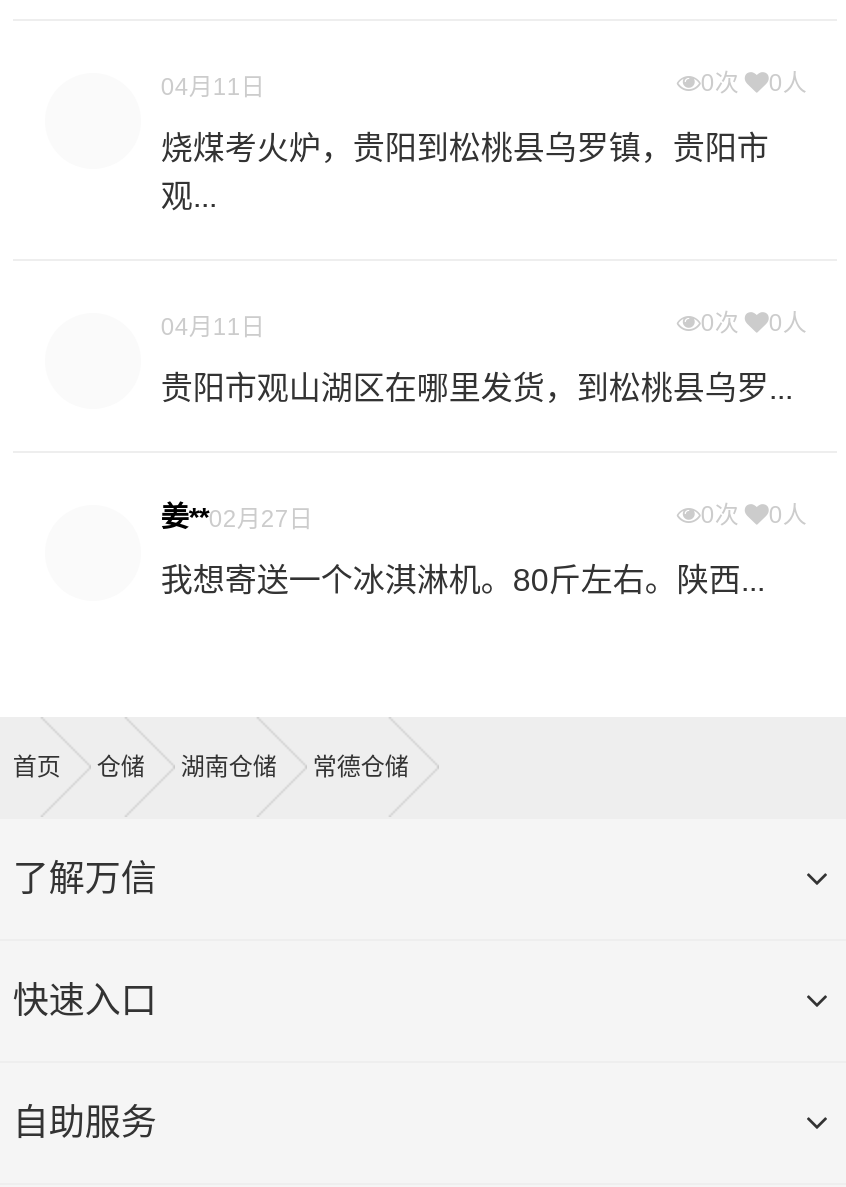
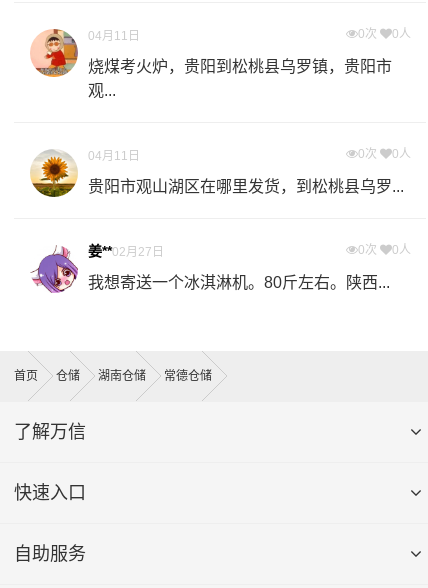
+ [image]

+ [image]

+ [image]
